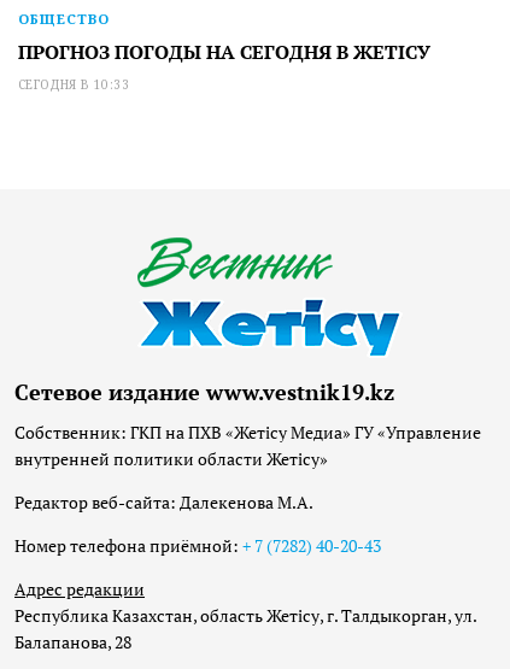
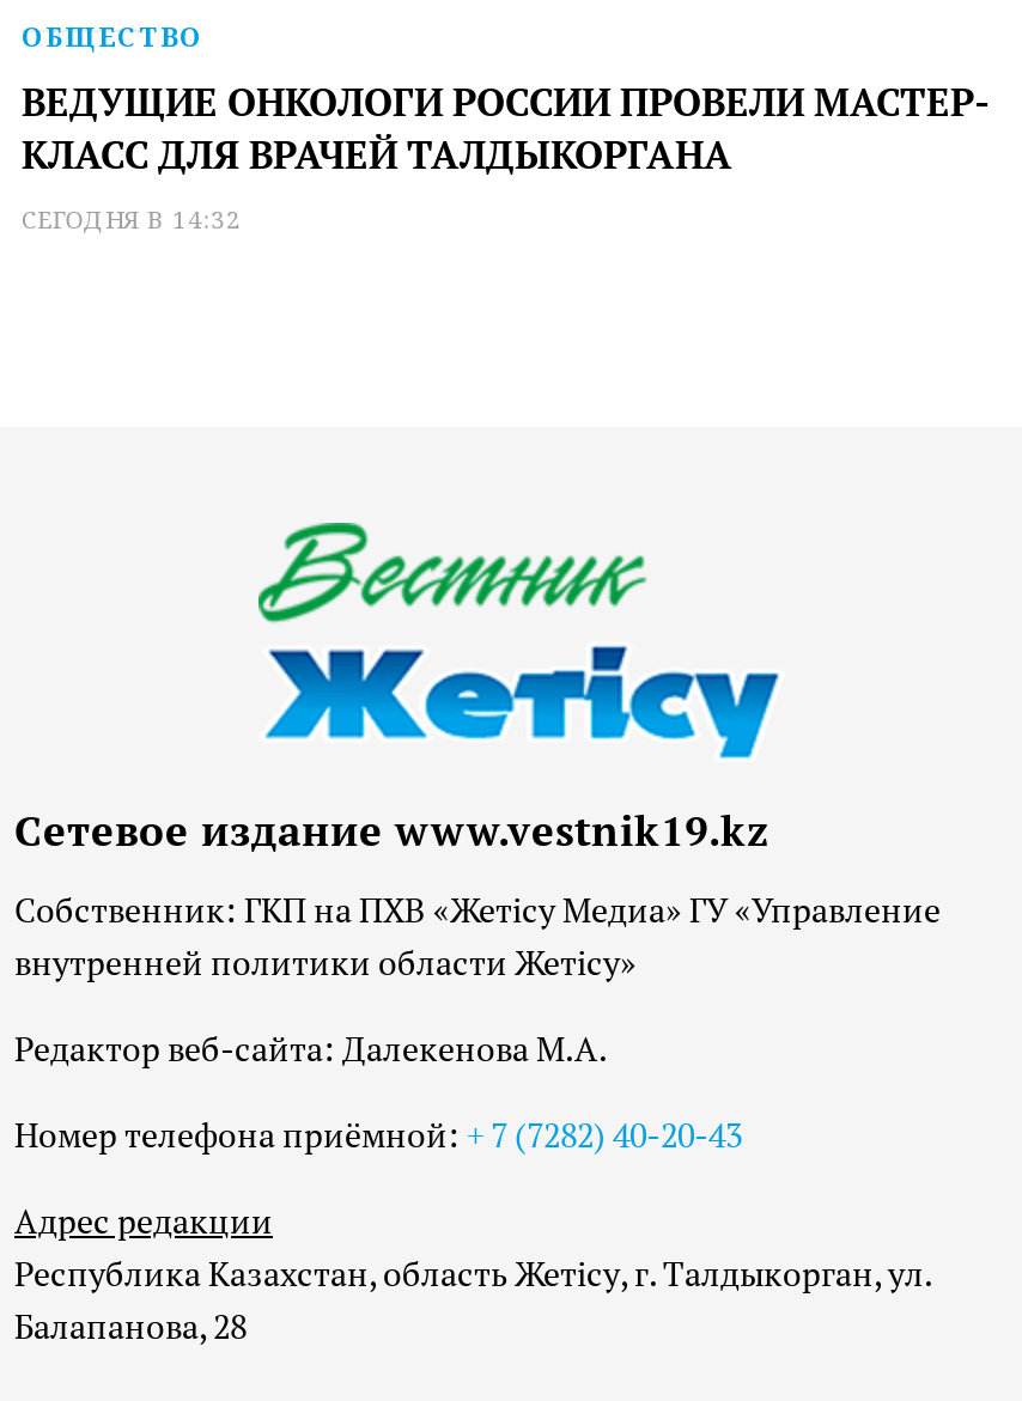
- ПРОГНОЗ ПОГОДЫ НА СЕГОДНЯ В ЖЕТІСУ
- СЕГОДНЯ В 10:33
+ ВЕДУЩИЕ ОНКОЛОГИ РОССИИ ПРОВЕЛИ МАСТЕР-
+ КЛАСС ДЛЯ ВРАЧЕЙ ТАЛДЫКОРГАНА
+ СЕГОДНЯ В 14:32
